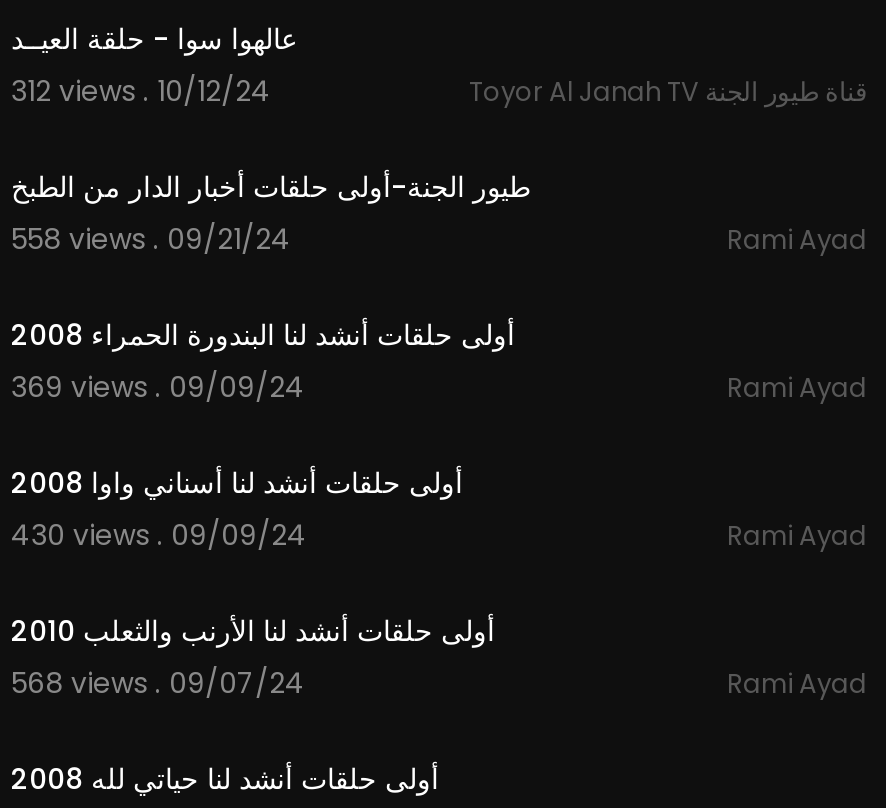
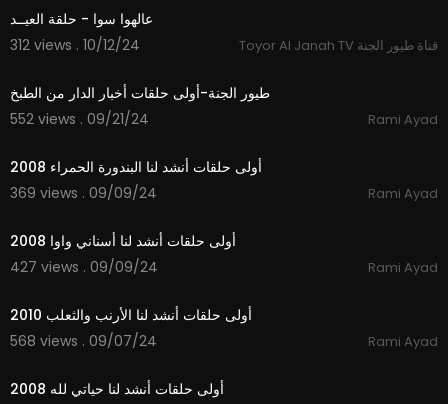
- 558 views . 09/21/24
+ 552 views . 09/21/24

- 430 views . 09/09/24
+ 427 views . 09/09/24
